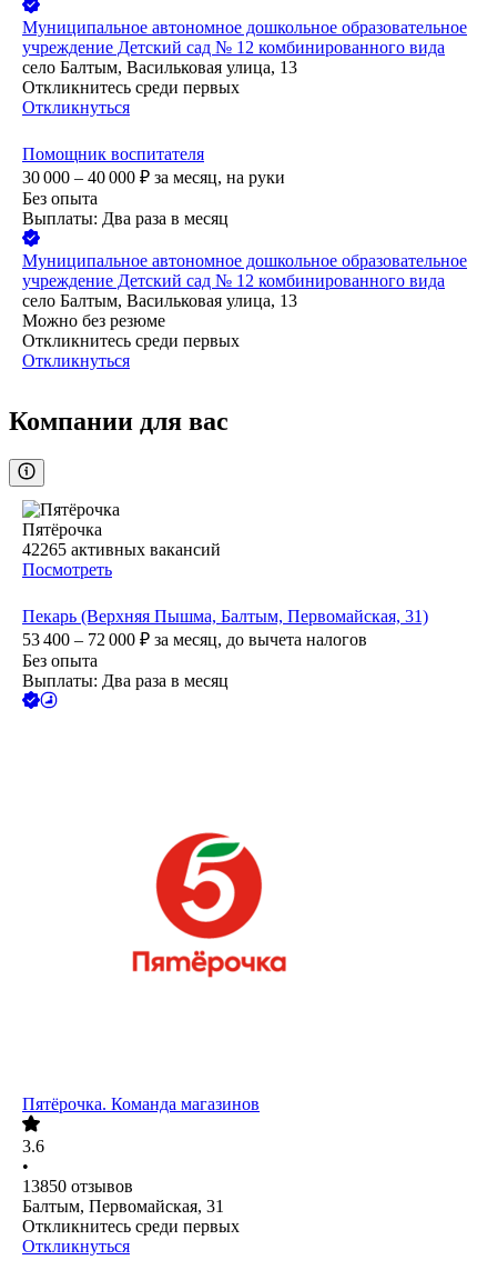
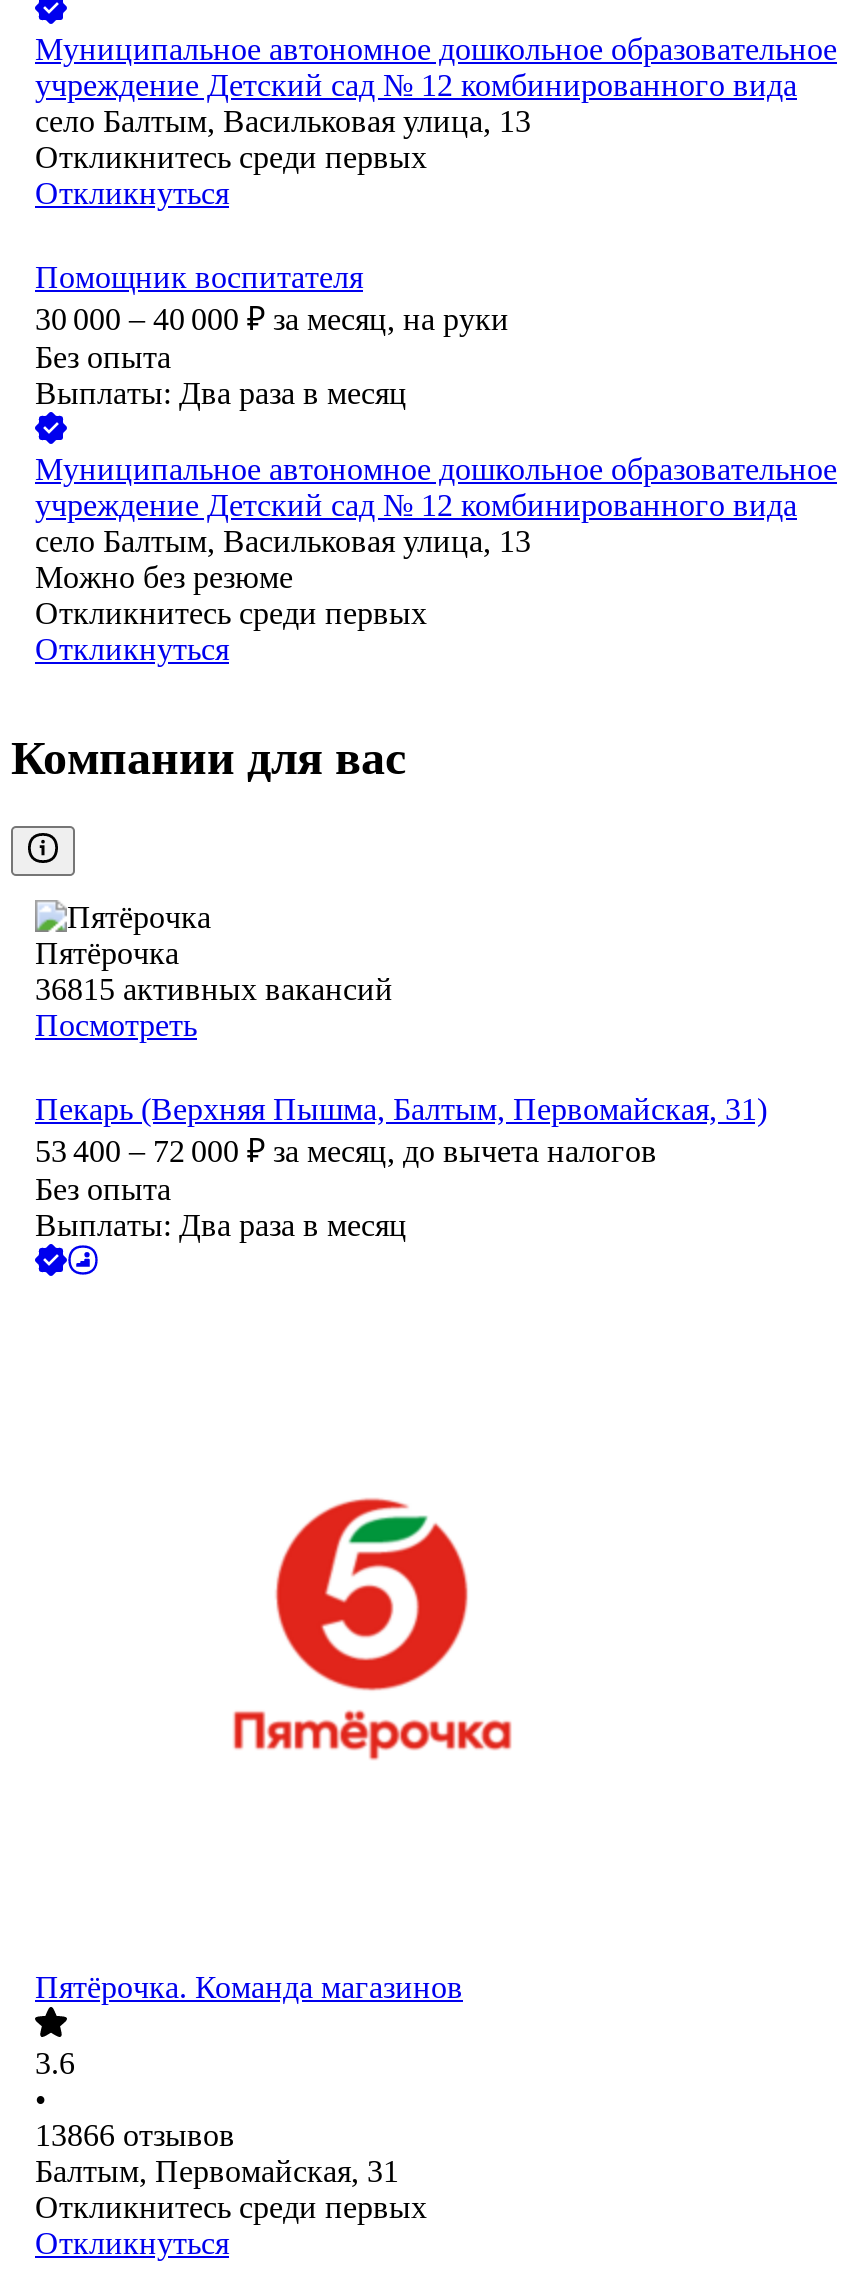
- 42265 активных вакансий
+ 36815 активных вакансий

- 13850 отзывов
+ 13866 отзывов
